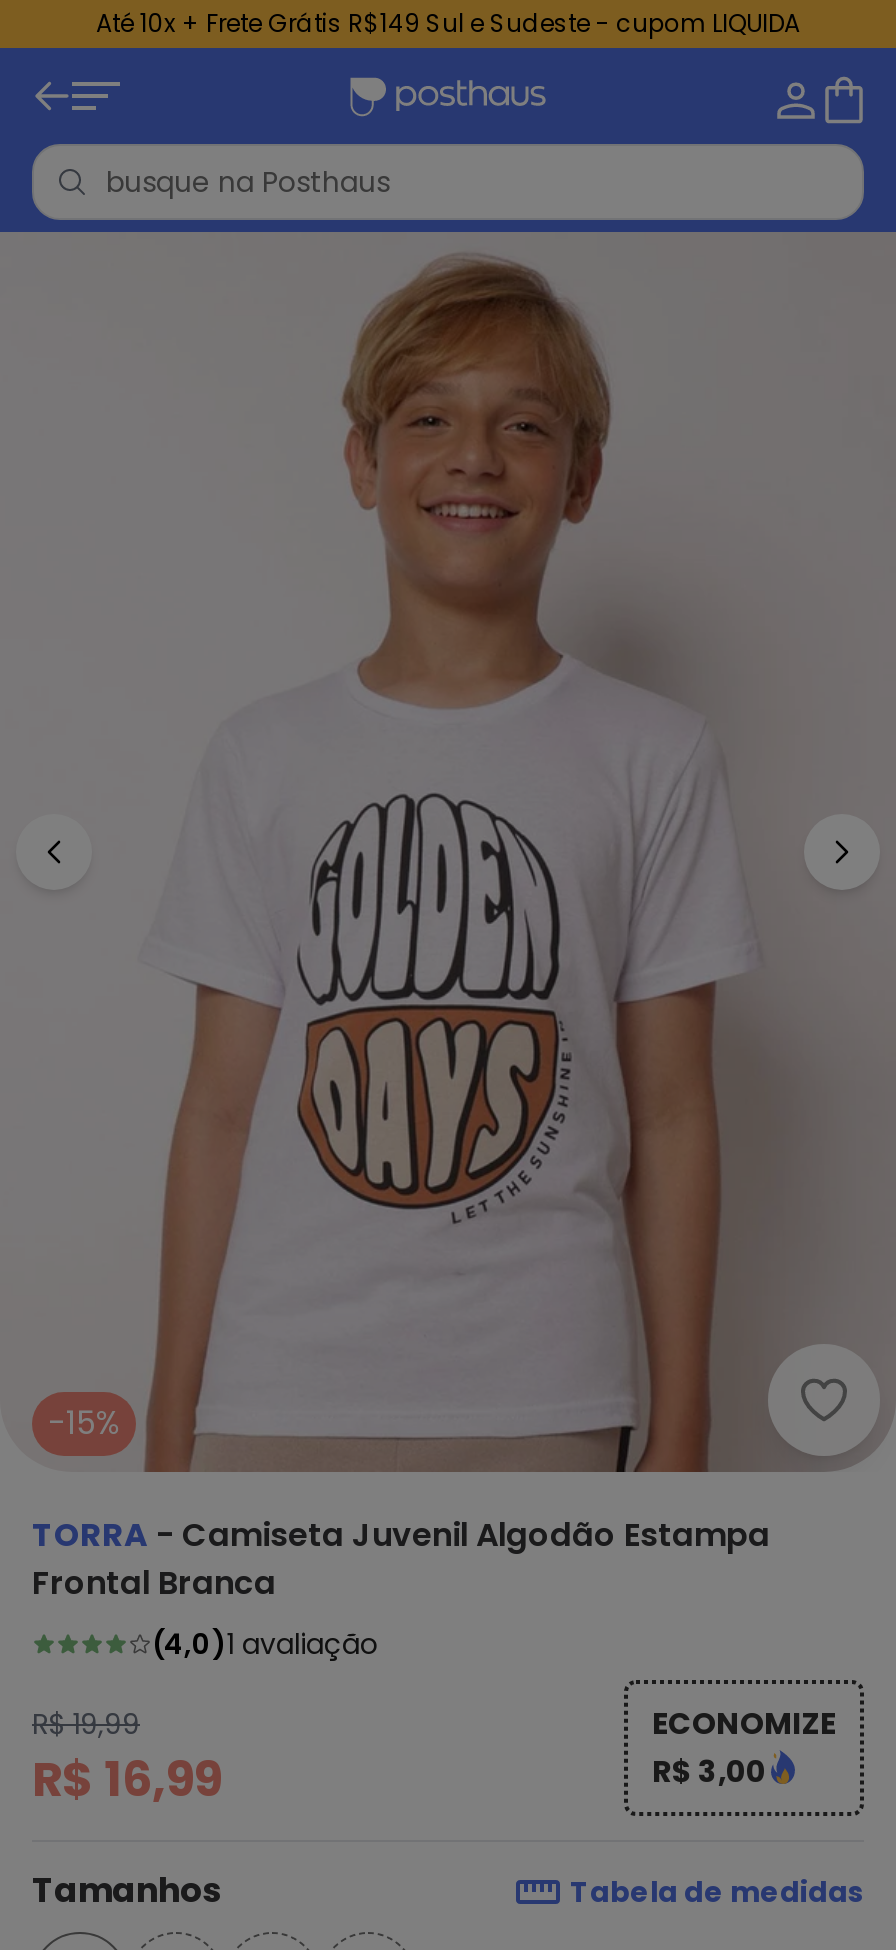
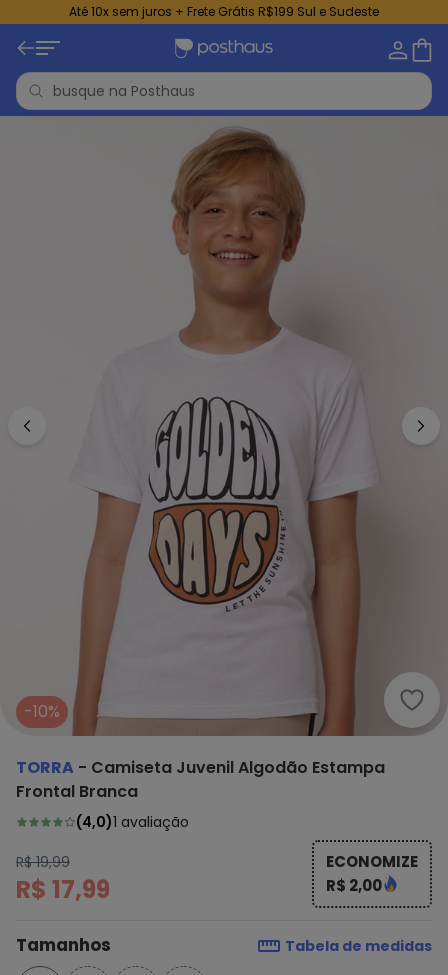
- Até 10x + Frete Grátis R$149 Sul e Sudeste - cupom LIQUIDA
+ Até 10x sem juros + Frete Grátis R$199 Sul e Sudeste

- -15%
+ -10%

- R$ 16,99
+ R$ 17,99

- R$ 3,00
+ R$ 2,00
